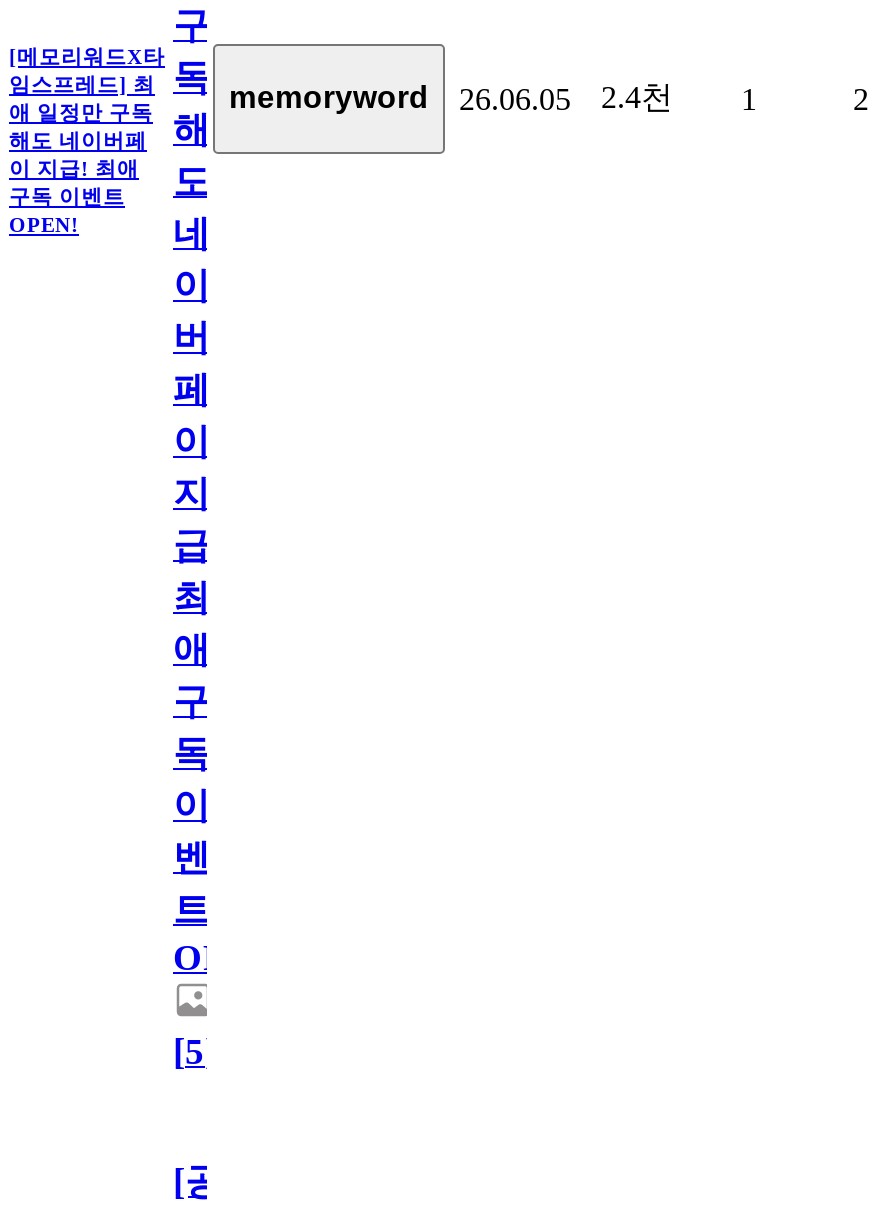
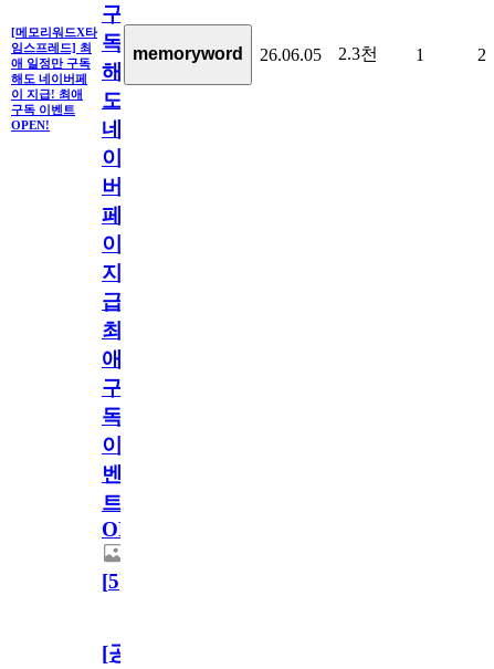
- [메모리워드X타 임스프레드] 최 독 memoryword 26.06.05 2.4천 1
+ [메모리워드X타 임스프레드] 최 독 memoryword 26.06.05 2.3천 1
